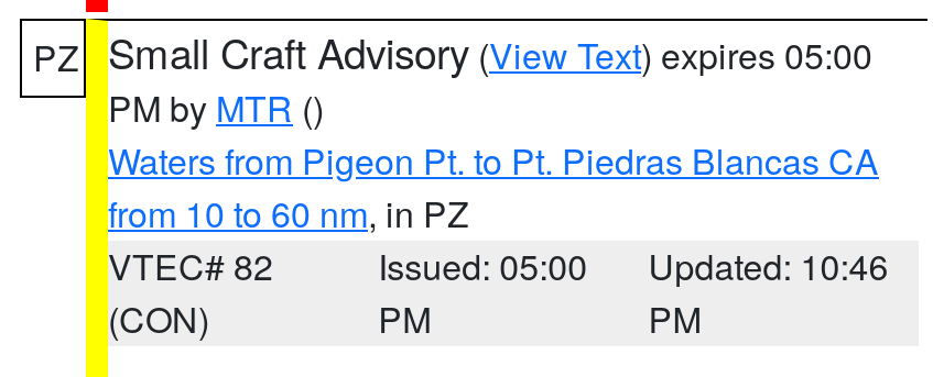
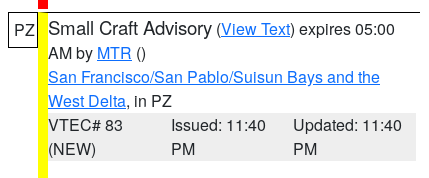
- PM by MTR ()
- Waters from Pigeon Pt. to Pt. Piedras Blancas CA
- from 10 to 60 nm, in PZ
- VTEC# 82
- (CON)
+ AM by MTR ()
+ San Francisco/San Pablo/Suisun Bays and the
+ West Delta, in PZ
+ VTEC# 83
+ (NEW)

- Issued: 05:00
+ Issued: 11:40

- Updated: 10:46
+ Updated: 11:40
